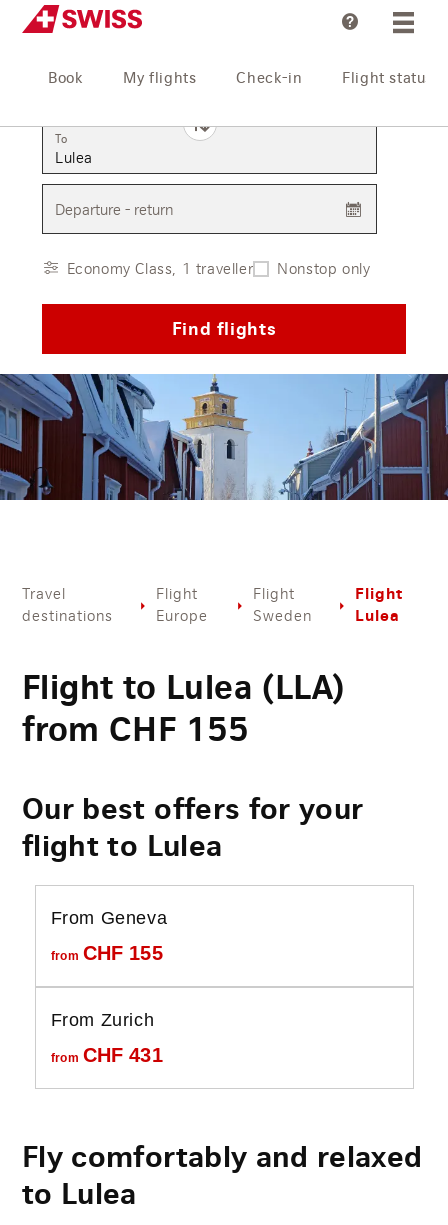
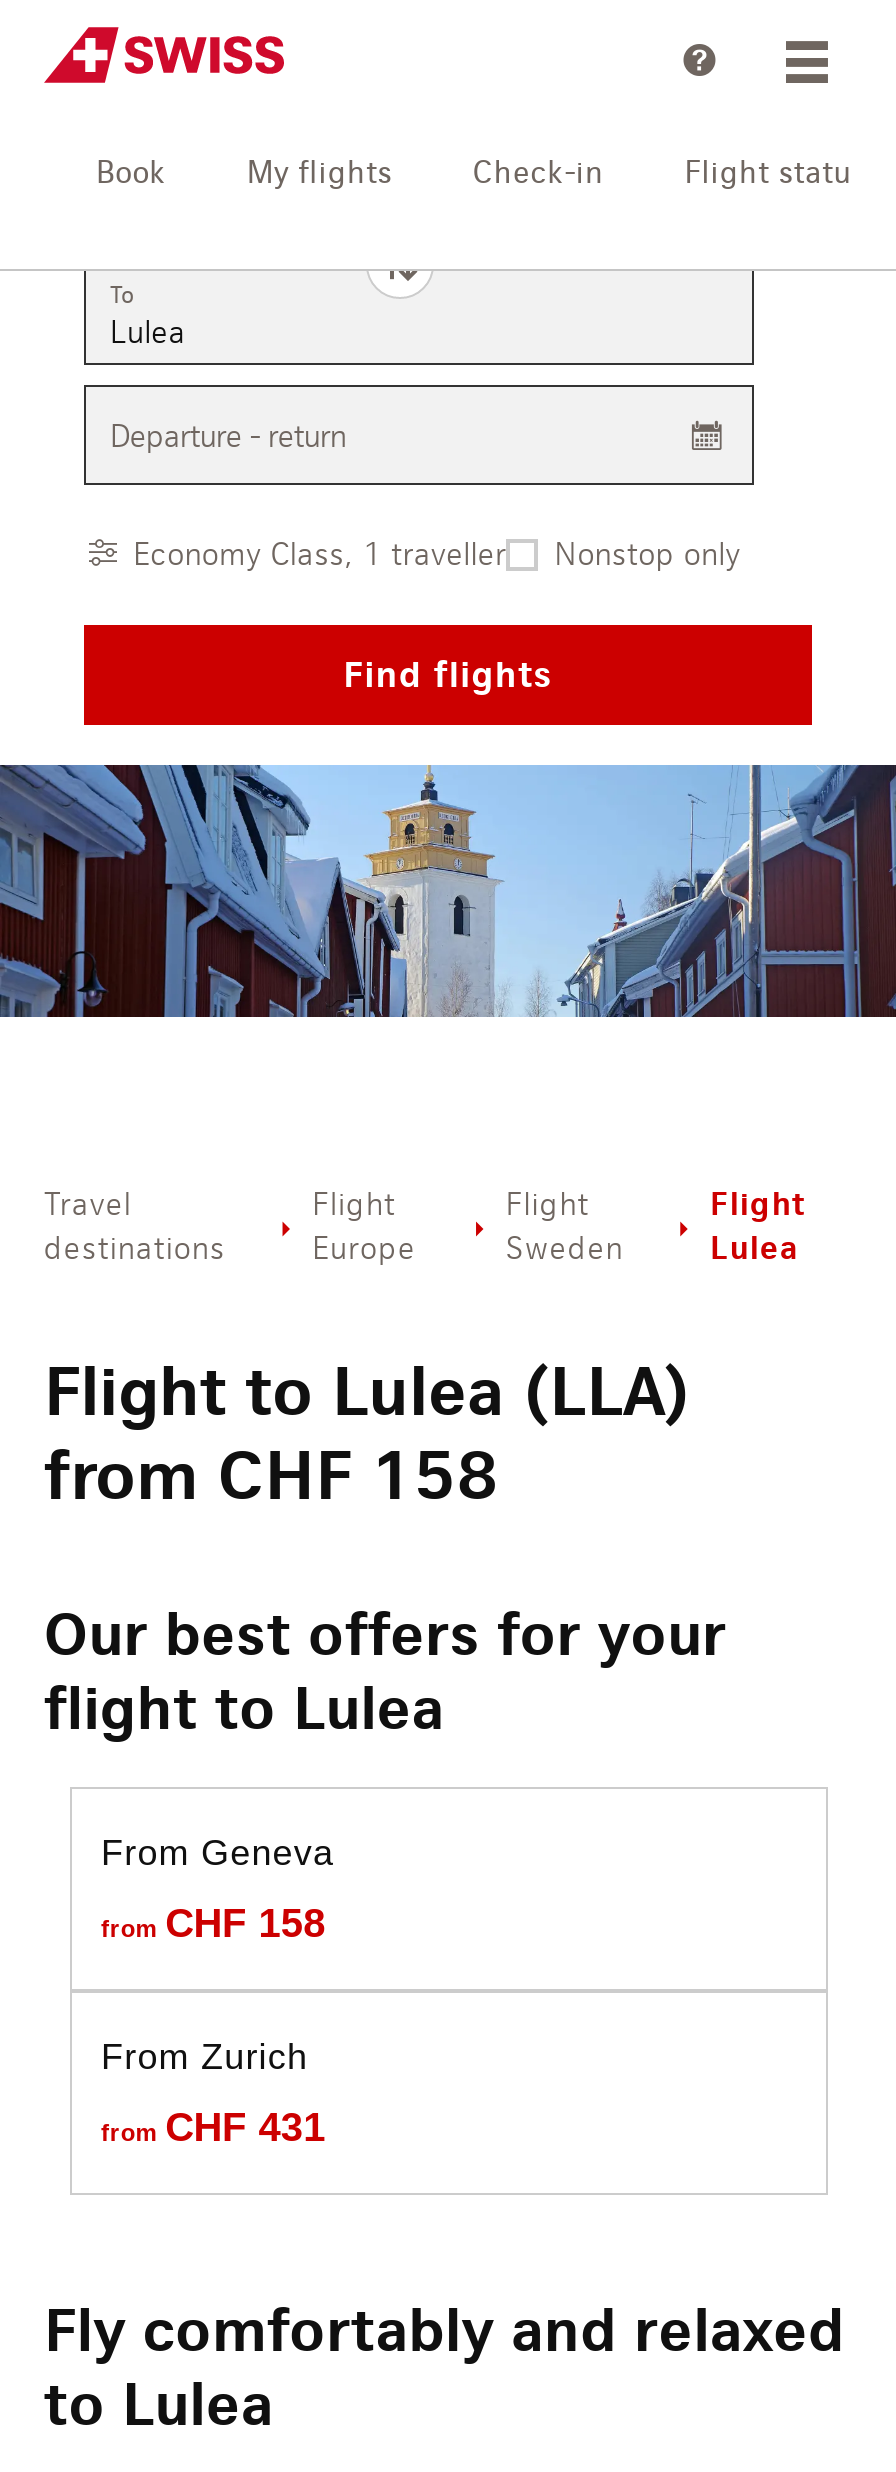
- from CHF 155
+ from CHF 158

- from CHF 155
+ from CHF 158
